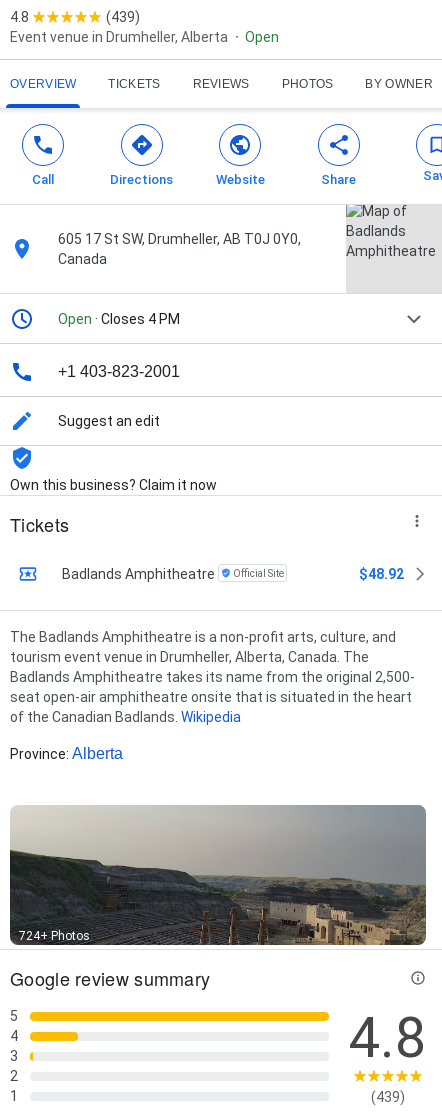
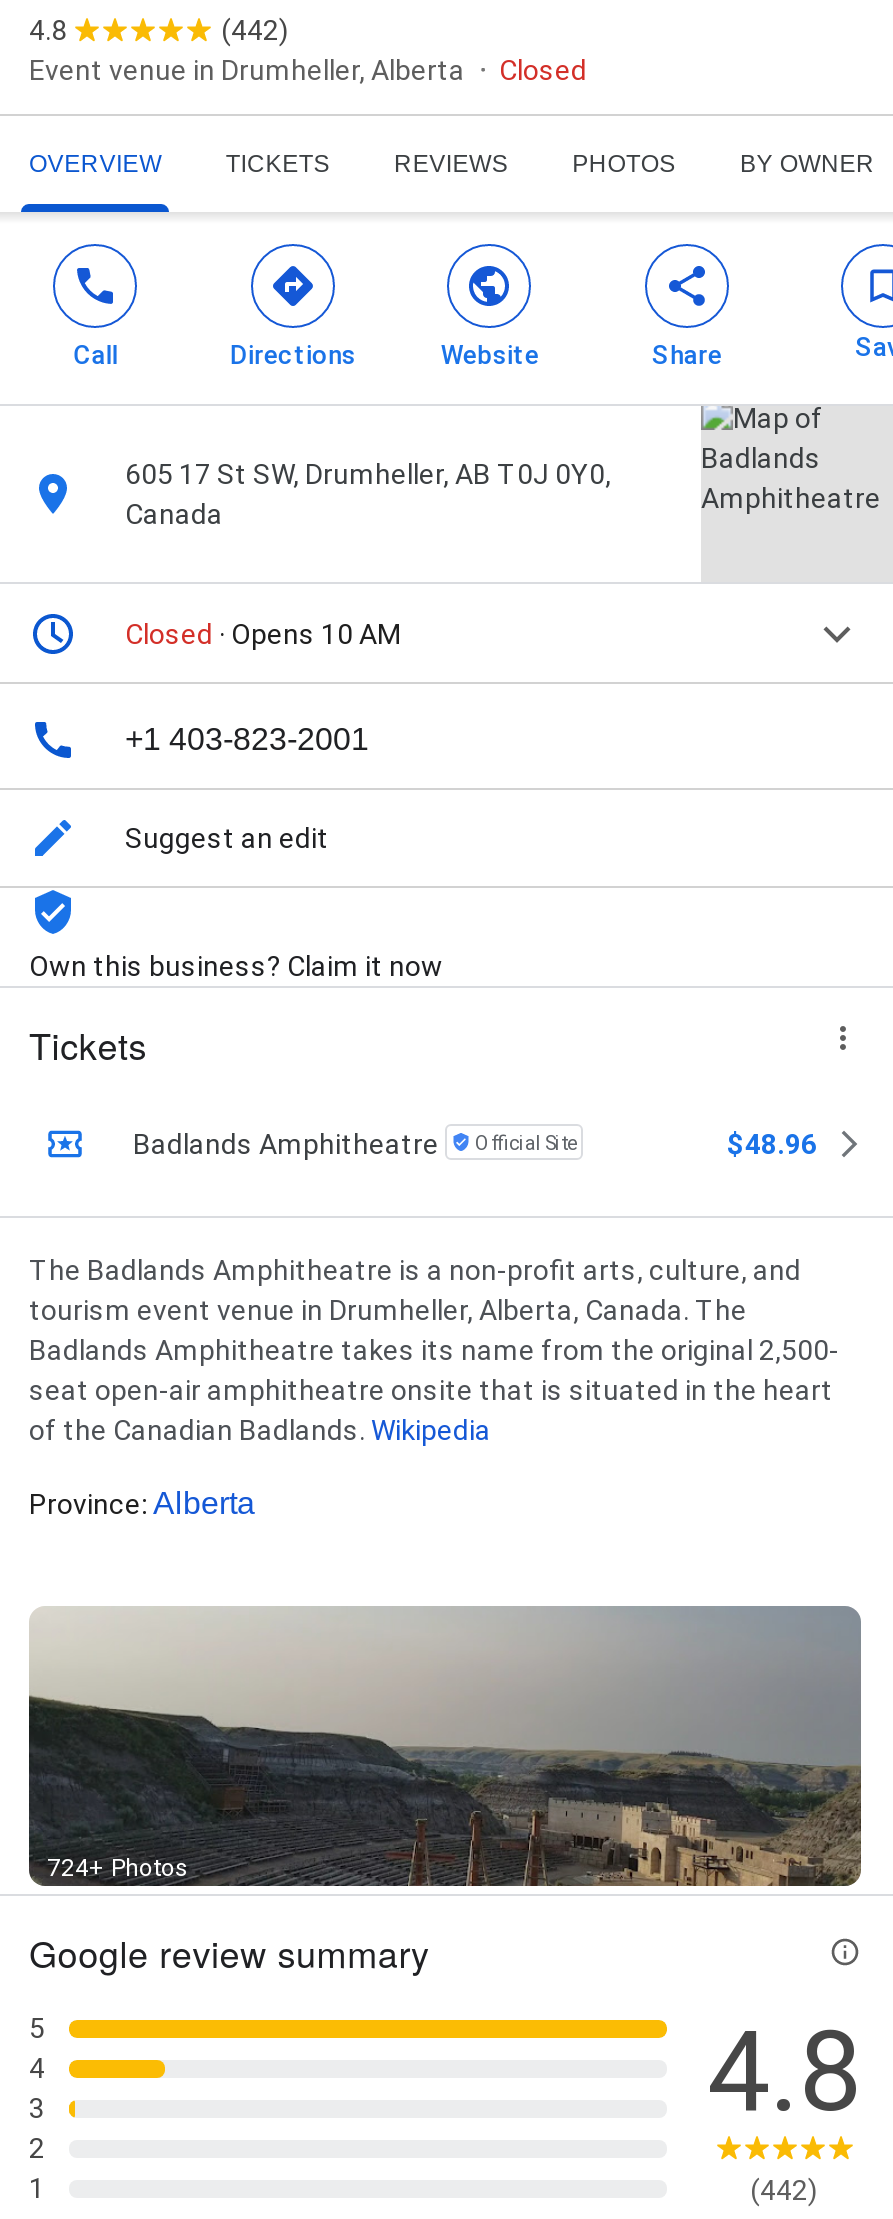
- (439)
+ (442)

- Open
+ Closed

- Open · Closes 4 PM
+ Closed · Opens 10 AM

- $48.92
+ $48.96

- (439)
+ (442)
